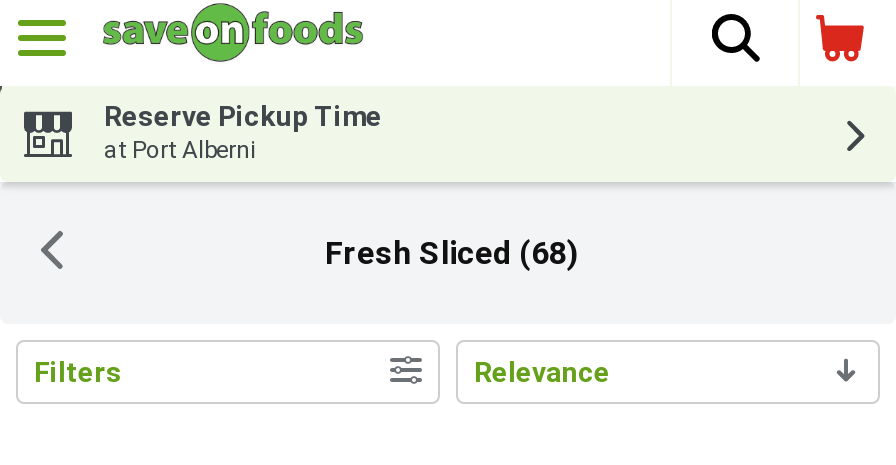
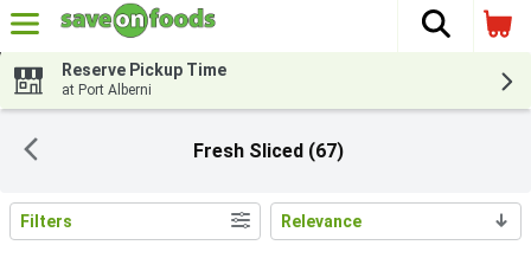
- Fresh Sliced (68)
+ Fresh Sliced (67)
